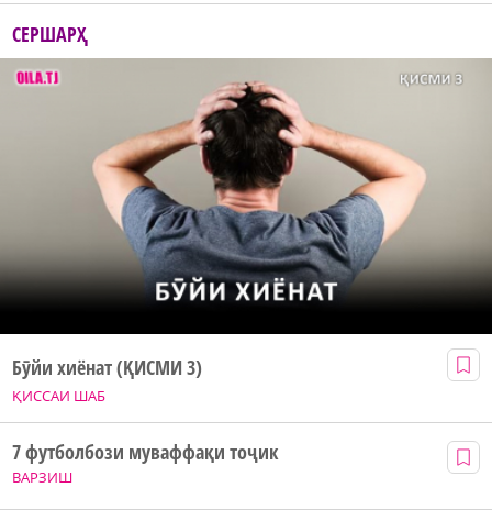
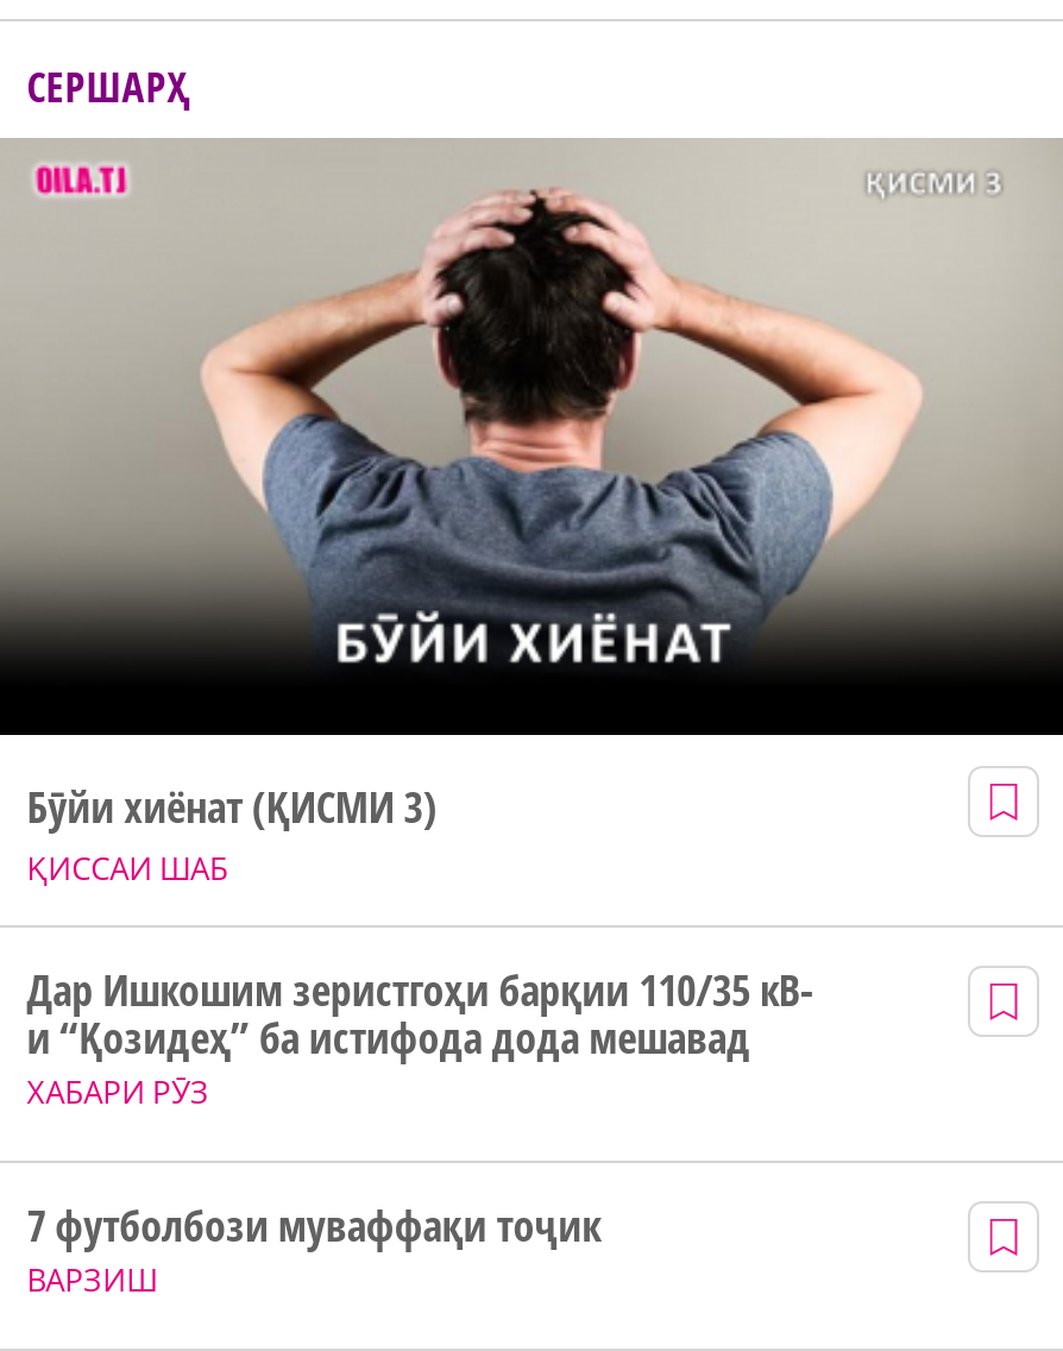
+ ХАБАРИ РӮЗ

+ Дар Ишкошим зеристгоҳи барқии 110/35 кВ-
+ и “Қозидеҳ” ба истифода дода мешавад
